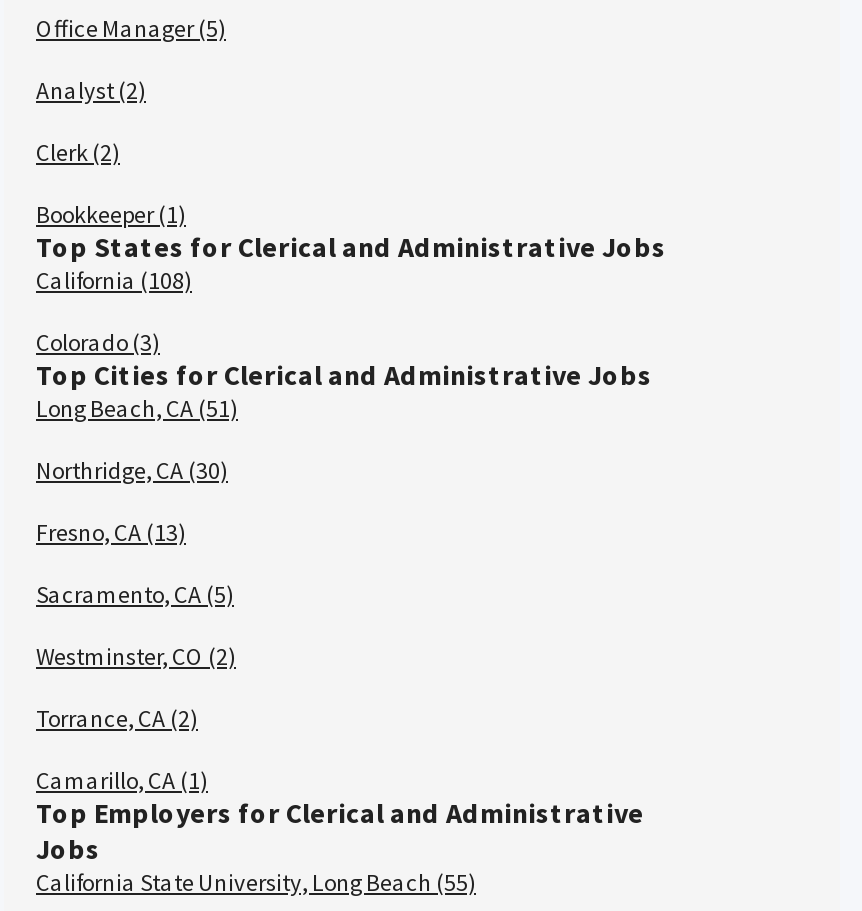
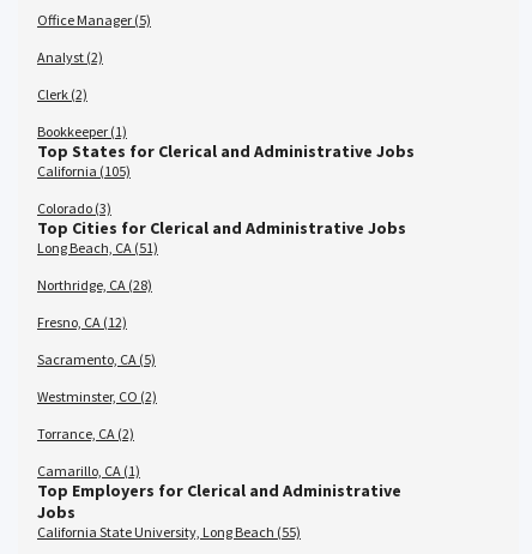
- California (108)
+ California (105)

- Northridge, CA (30)
+ Northridge, CA (28)

- Fresno, CA (13)
+ Fresno, CA (12)
